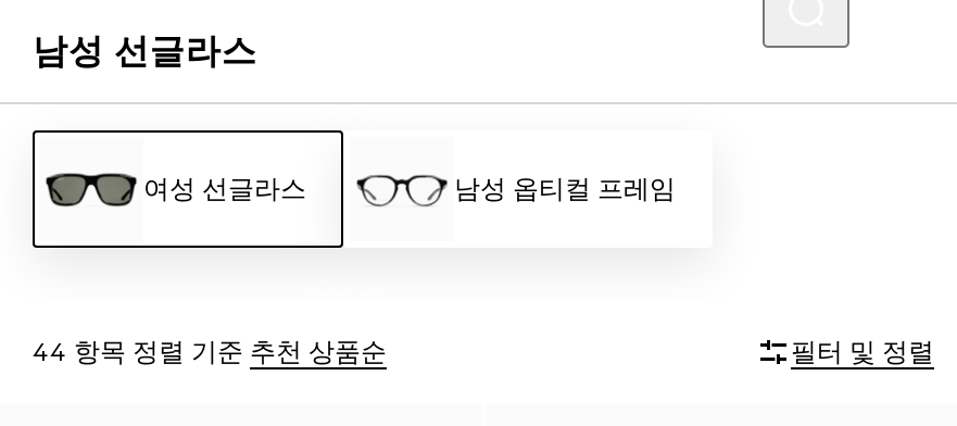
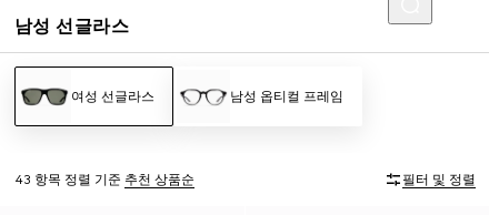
- 44 항목 정렬 기준 추천 상품순
+ 43 항목 정렬 기준 추천 상품순
